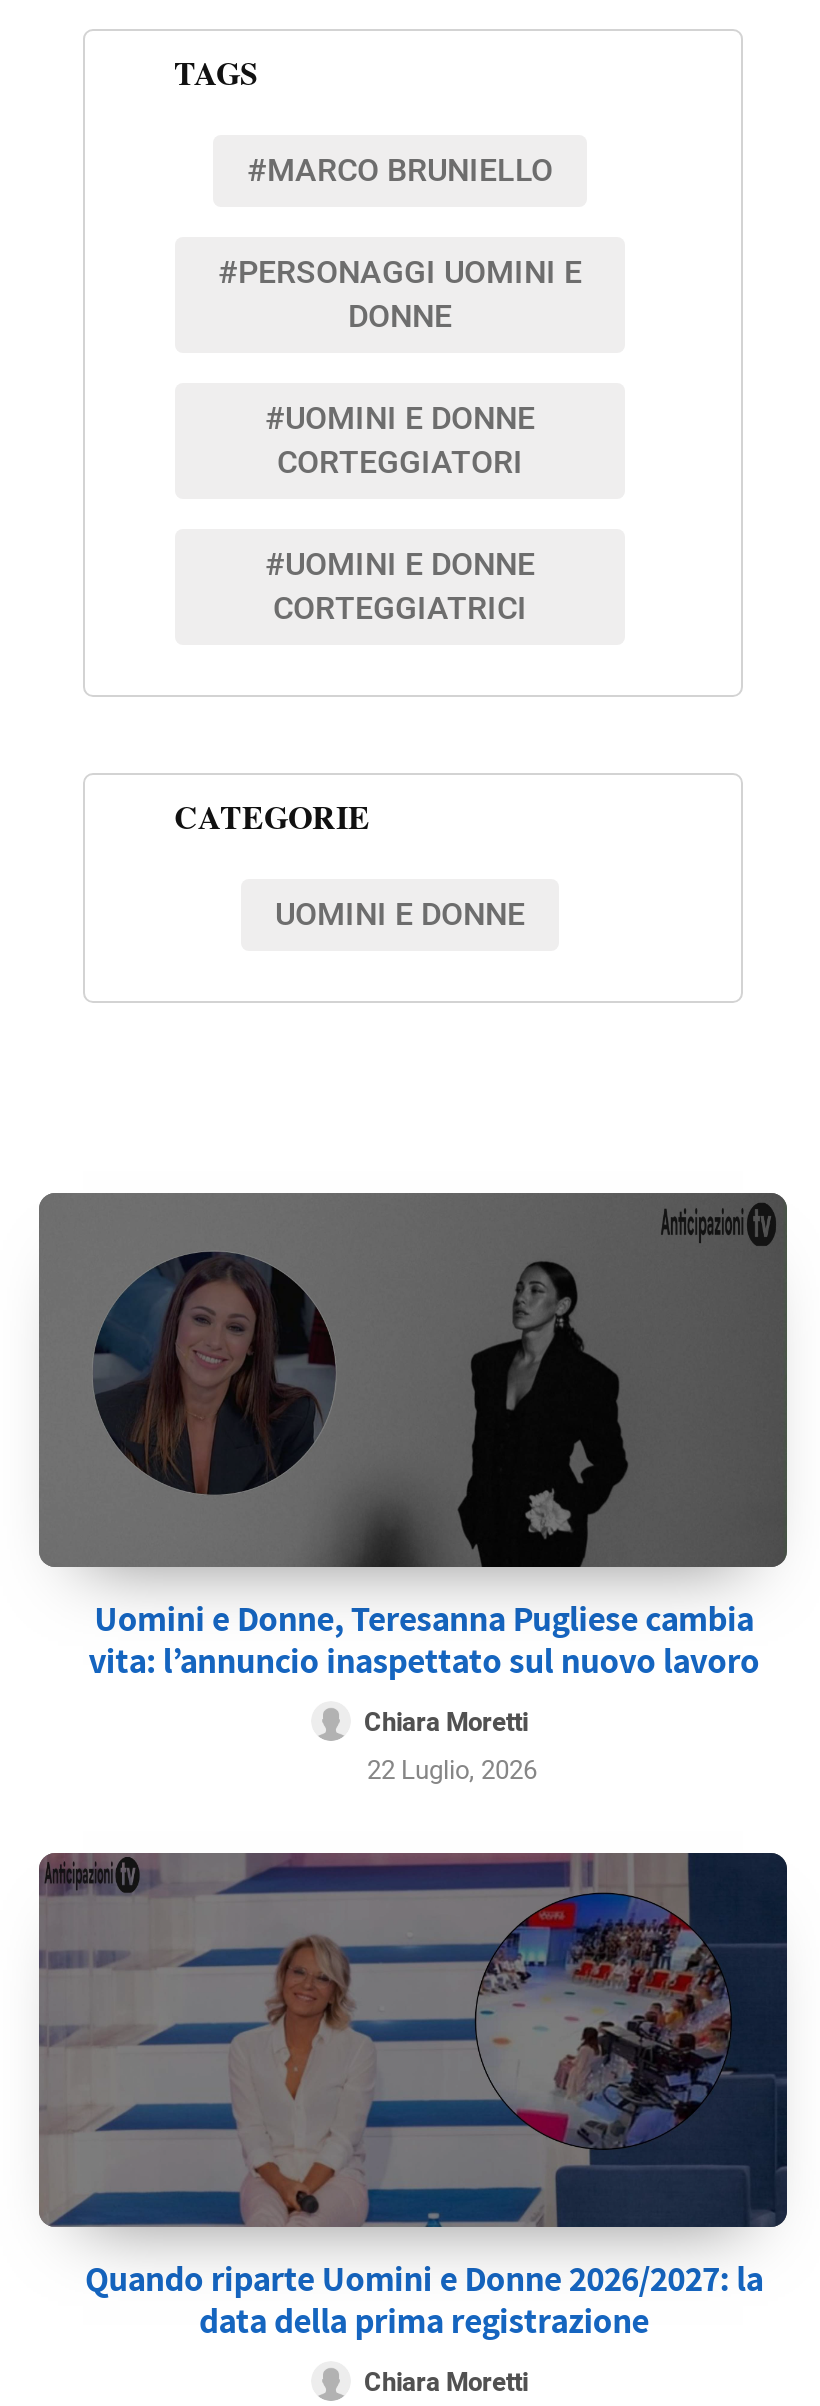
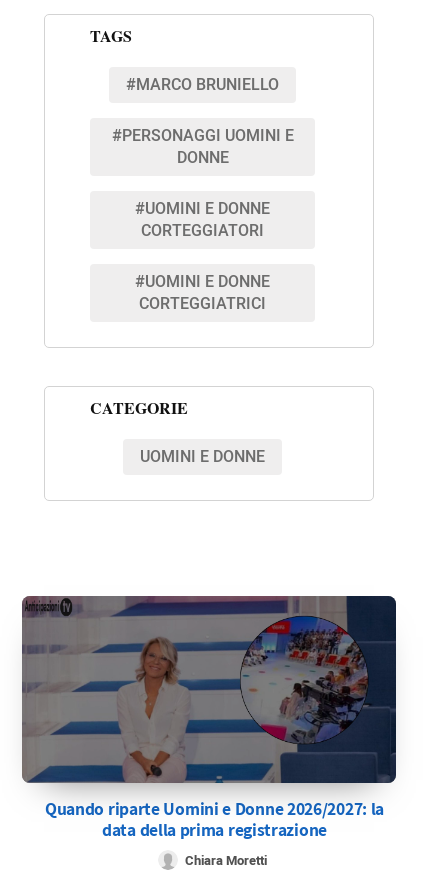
- [image]
- Uomini e Donne, Teresanna Pugliese cambia
- vita: l’annuncio inaspettato sul nuovo lavoro
- Chiara Moretti
- 22 Luglio, 2026
